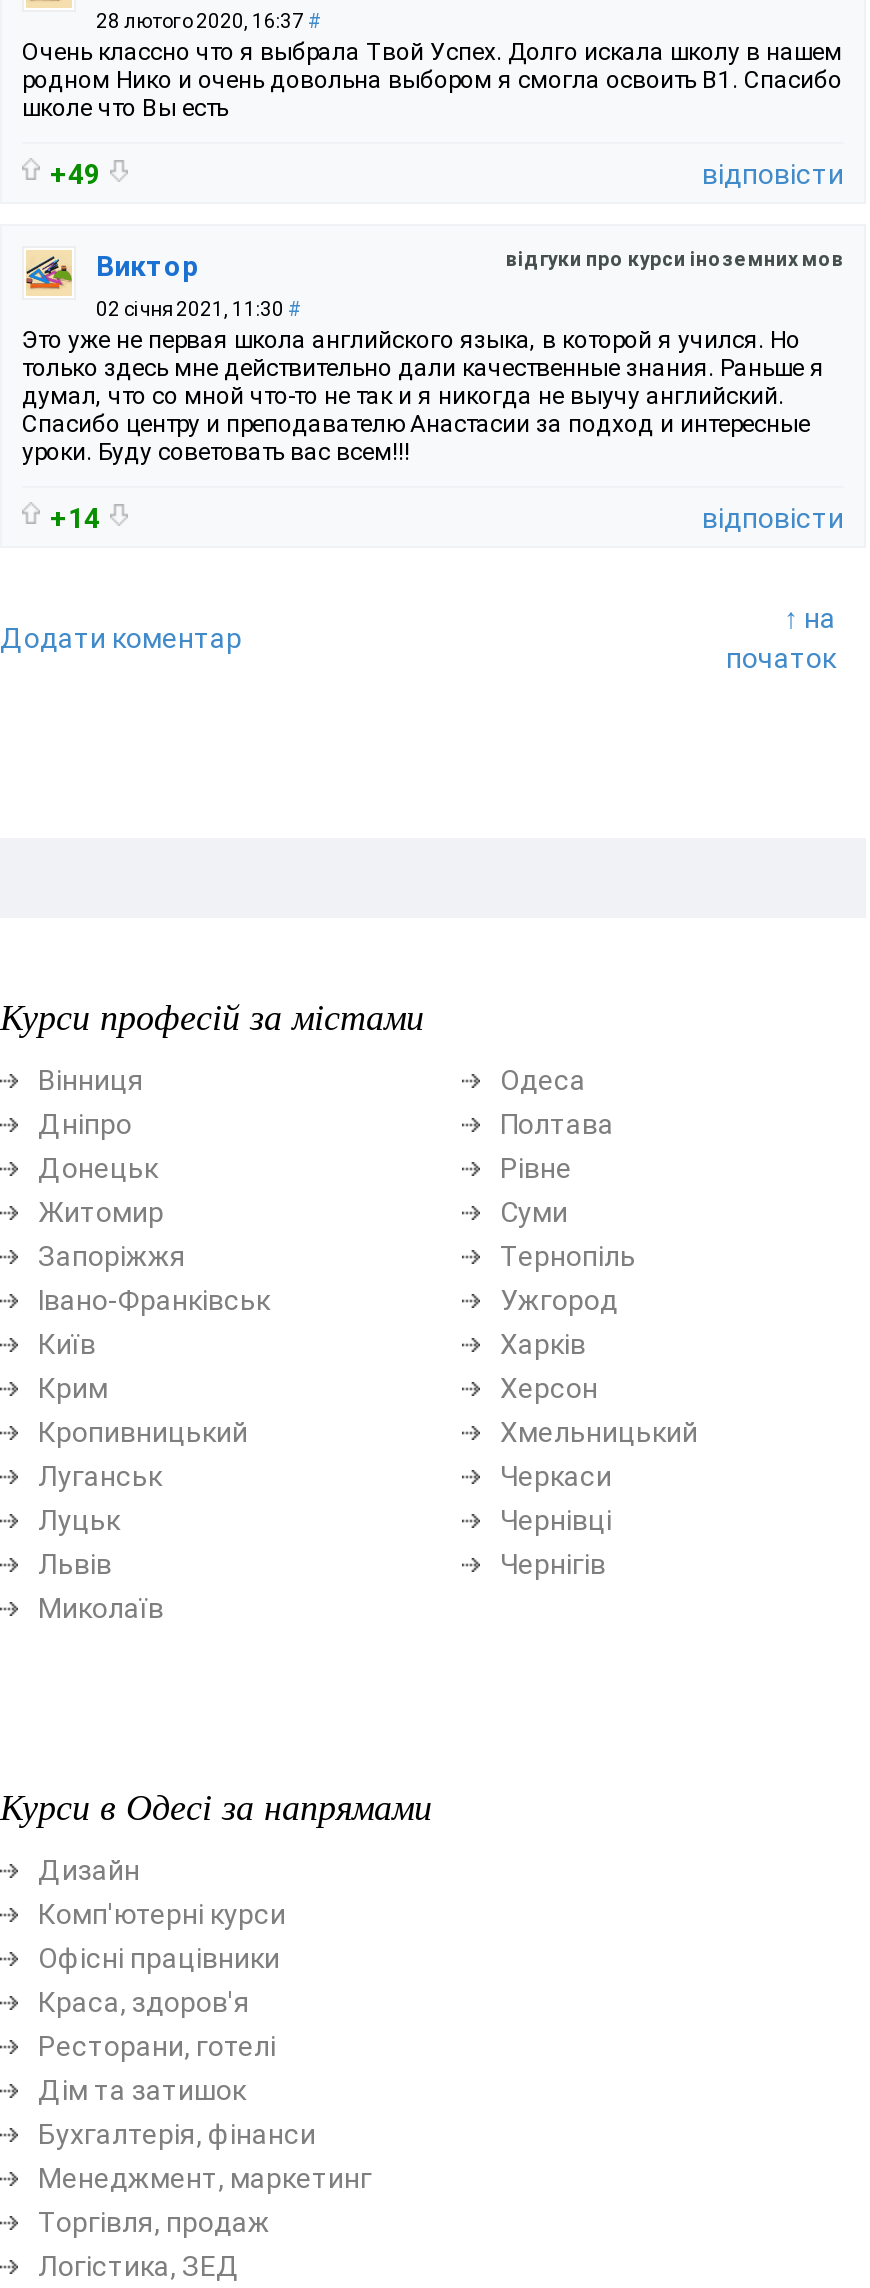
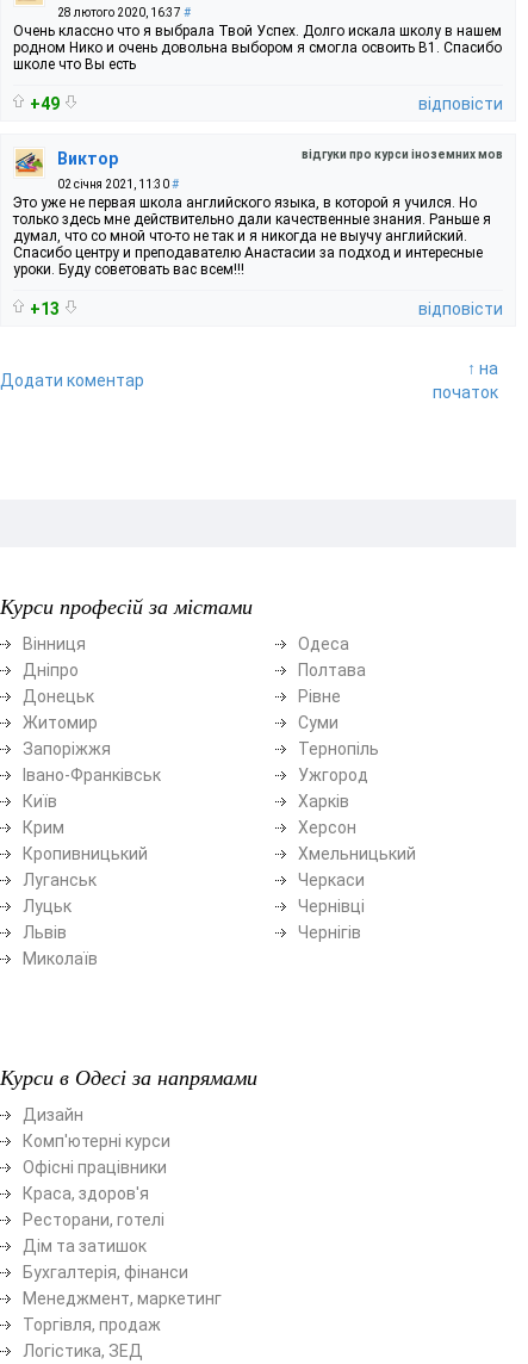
- +14
+ +13
